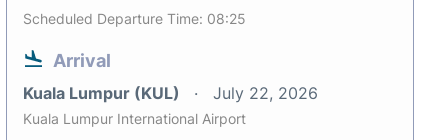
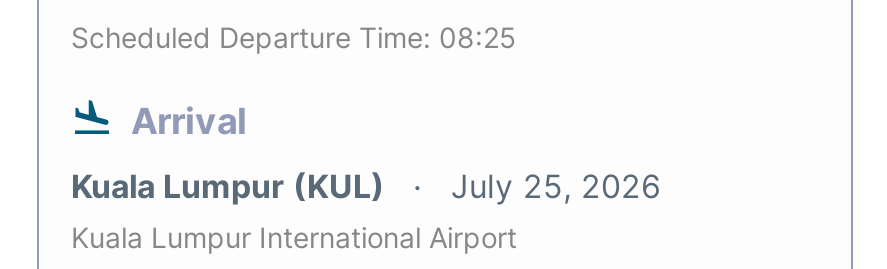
- Kuala Lumpur (KUL) July 22, 2026
+ Kuala Lumpur (KUL) July 25, 2026
